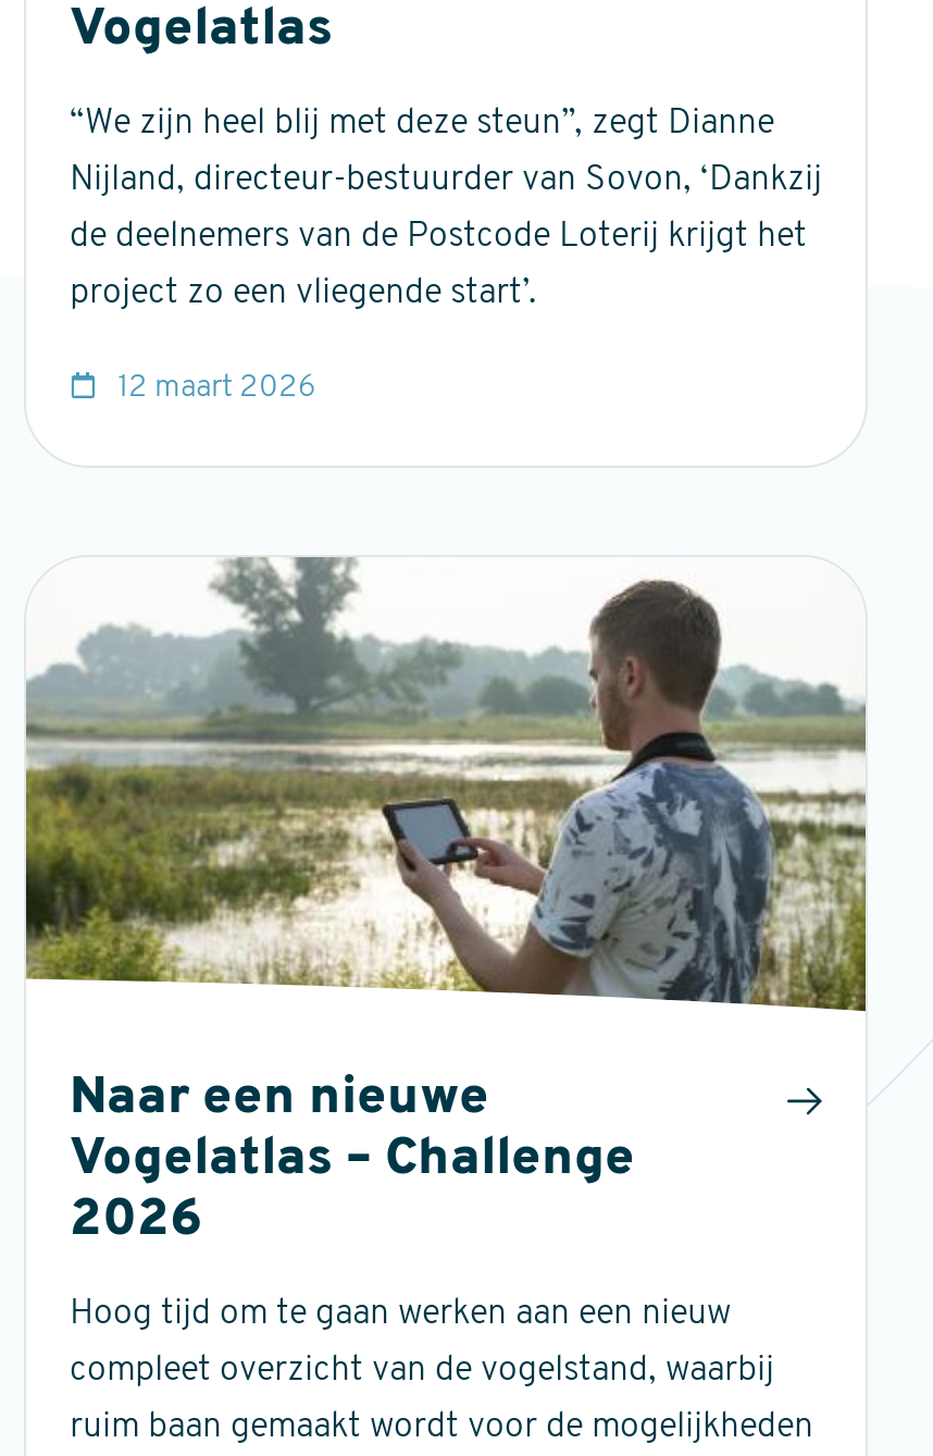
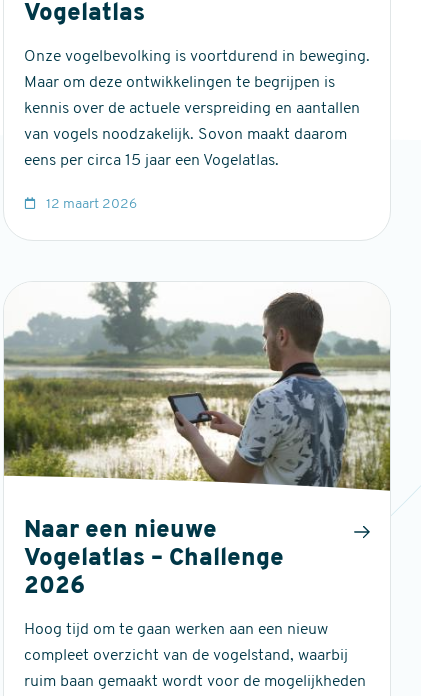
- “We zijn heel blij met deze steun”, zegt Dianne
- Nijland, directeur-bestuurder van Sovon, ‘Dankzij
- de deelnemers van de Postcode Loterij krijgt het
- project zo een vliegende start’.
+ Onze vogelbevolking is voortdurend in beweging.
+ Maar om deze ontwikkelingen te begrijpen is
+ kennis over de actuele verspreiding en aantallen
+ van vogels noodzakelijk. Sovon maakt daarom
+ eens per circa 15 jaar een Vogelatlas.
